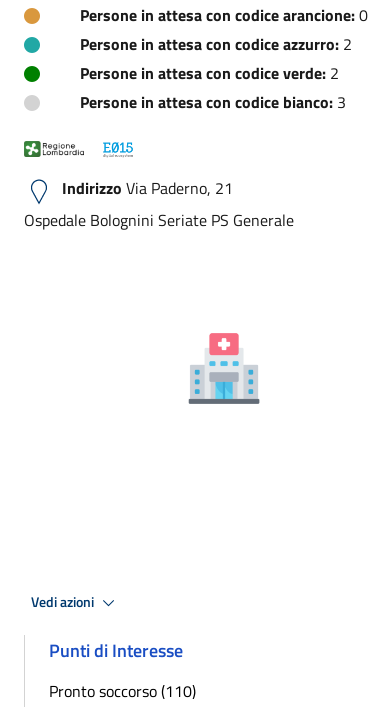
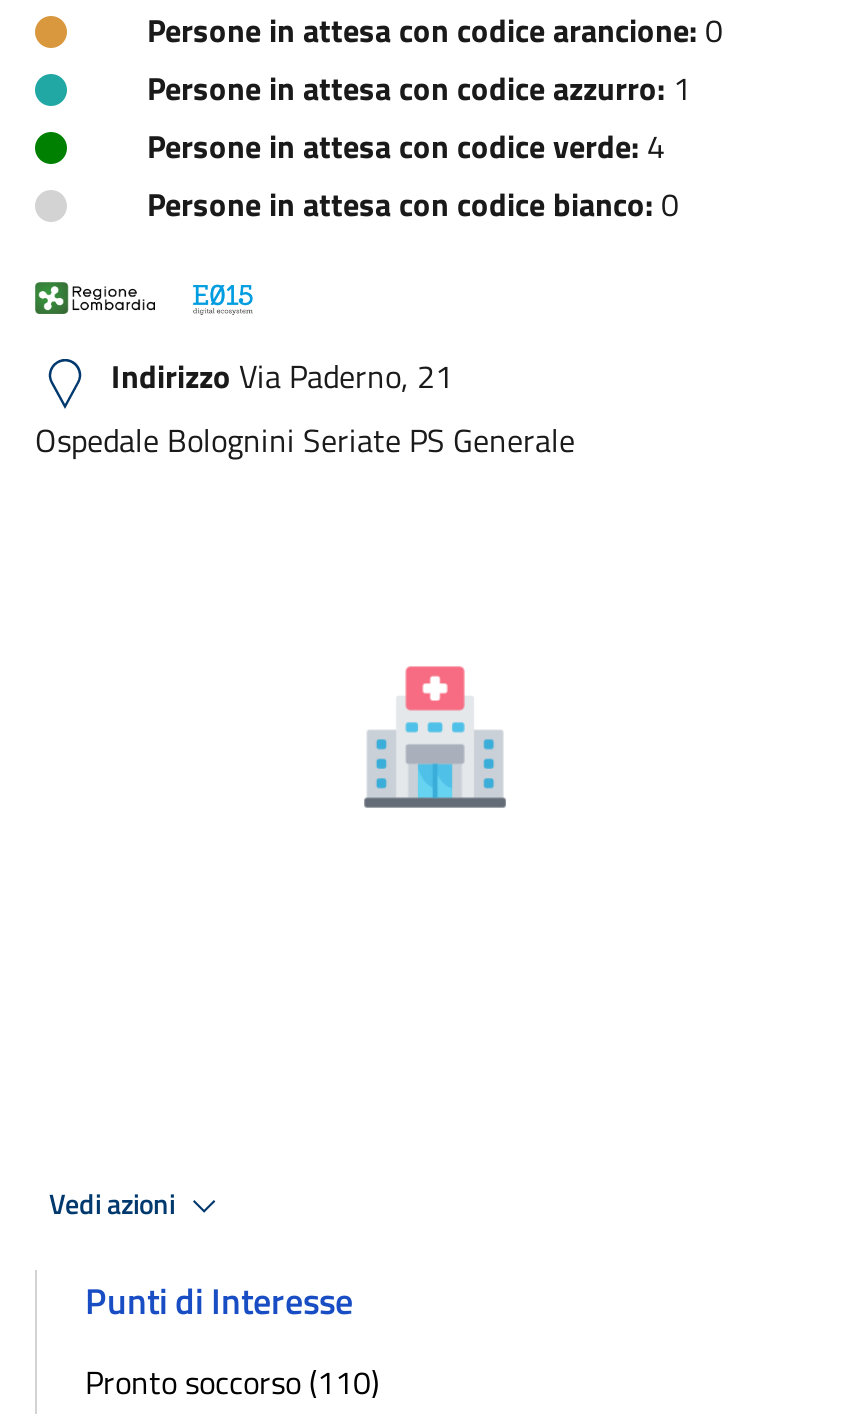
- Persone in attesa con codice azzurro: 2
+ Persone in attesa con codice azzurro: 1

- Persone in attesa con codice verde: 2
+ Persone in attesa con codice verde: 4

- Persone in attesa con codice bianco: 3
+ Persone in attesa con codice bianco: 0
